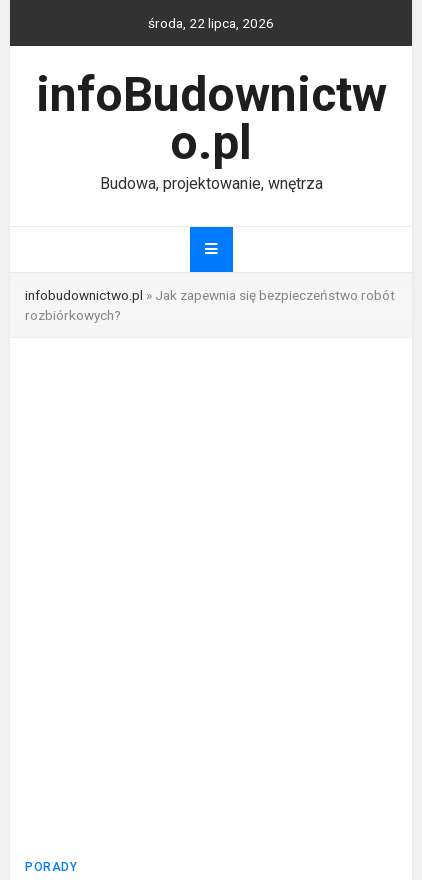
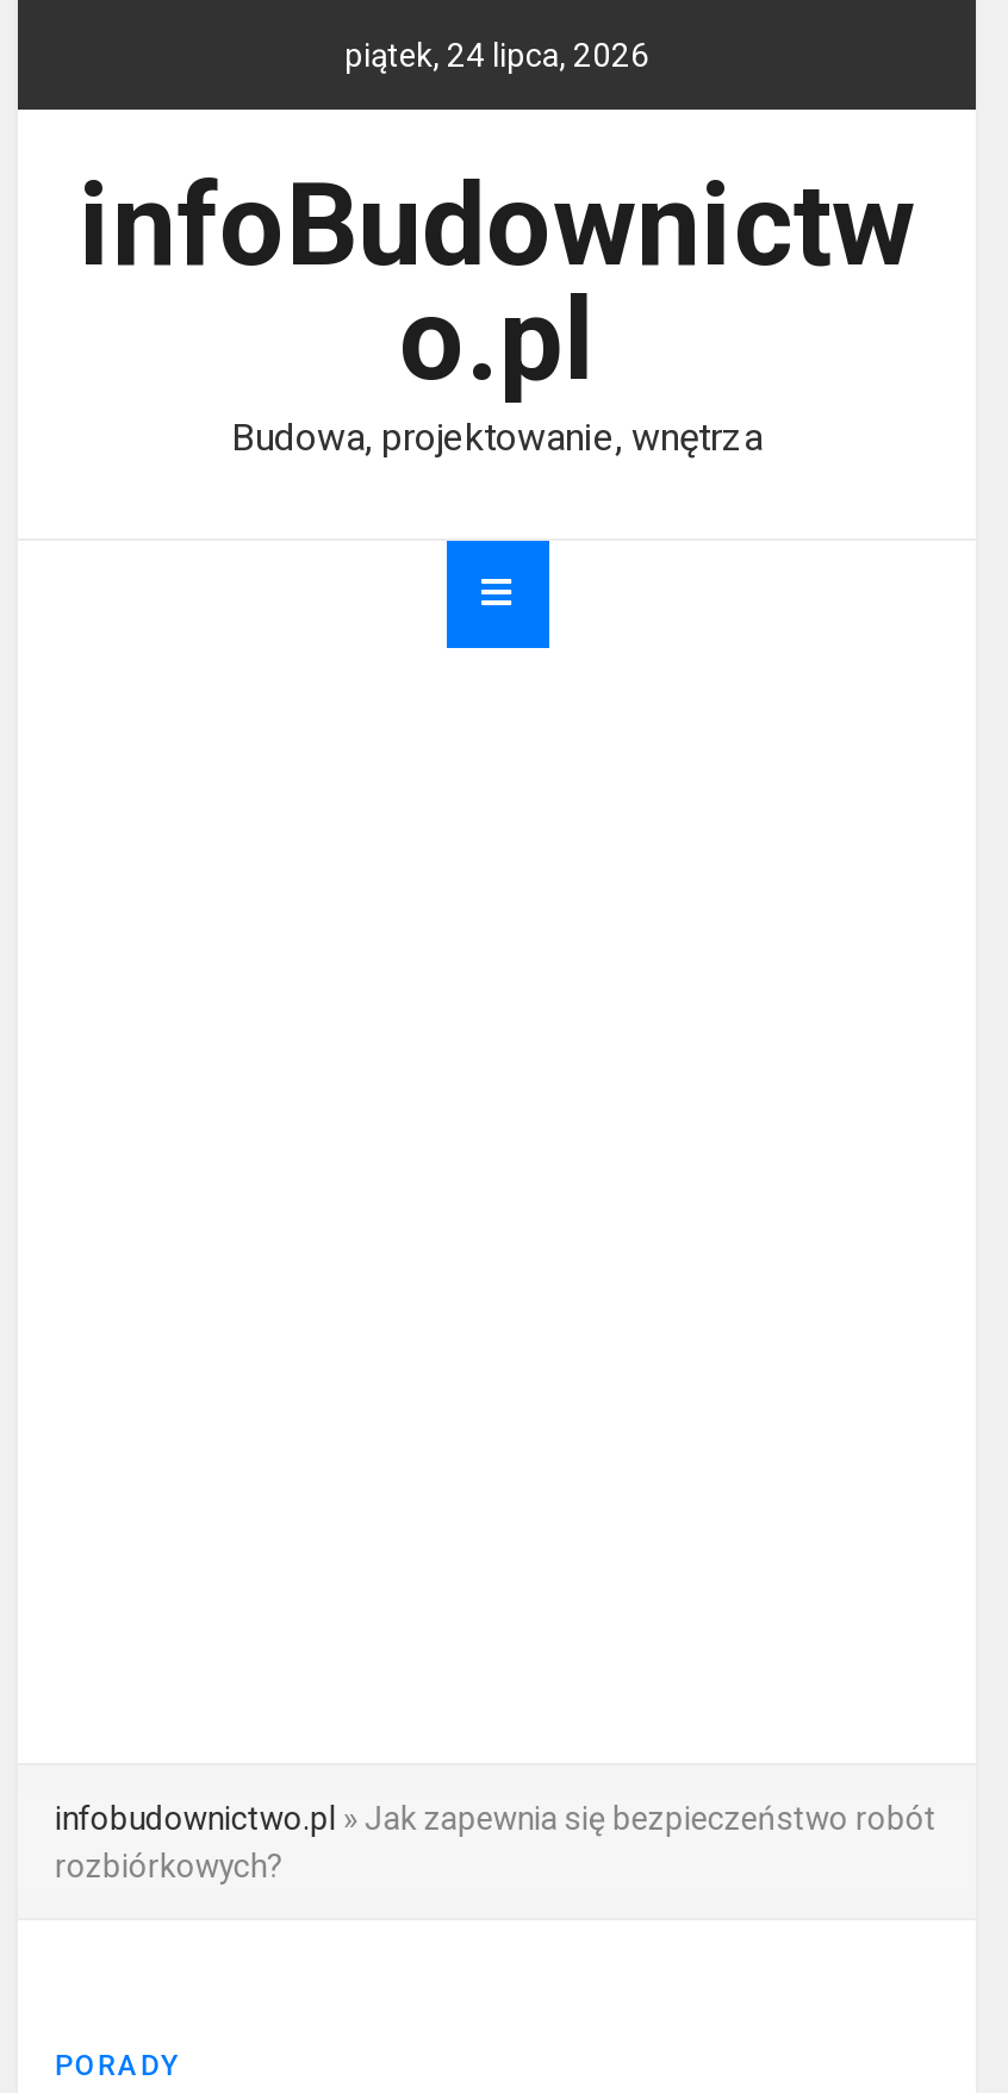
- środa, 22 lipca, 2026
+ piątek, 24 lipca, 2026

moved down: infobudownictwo.pl» Jak zapewnia się bezpieczeństwo robót | rozbiórkowych?
